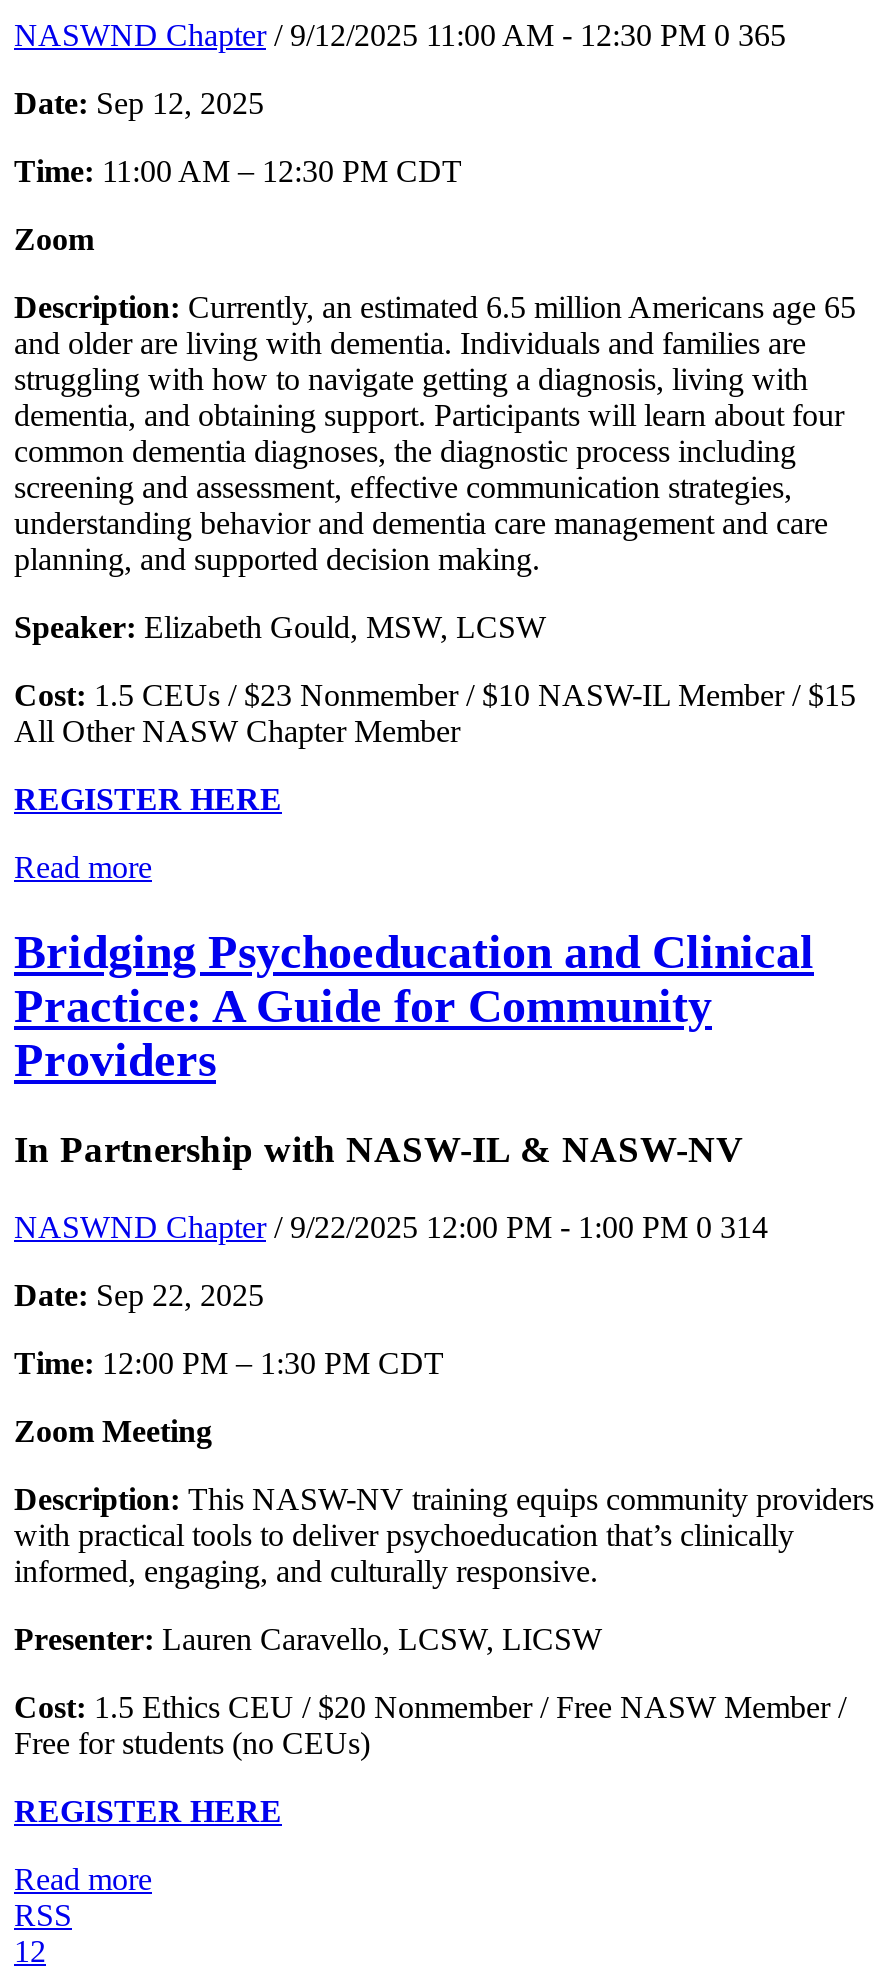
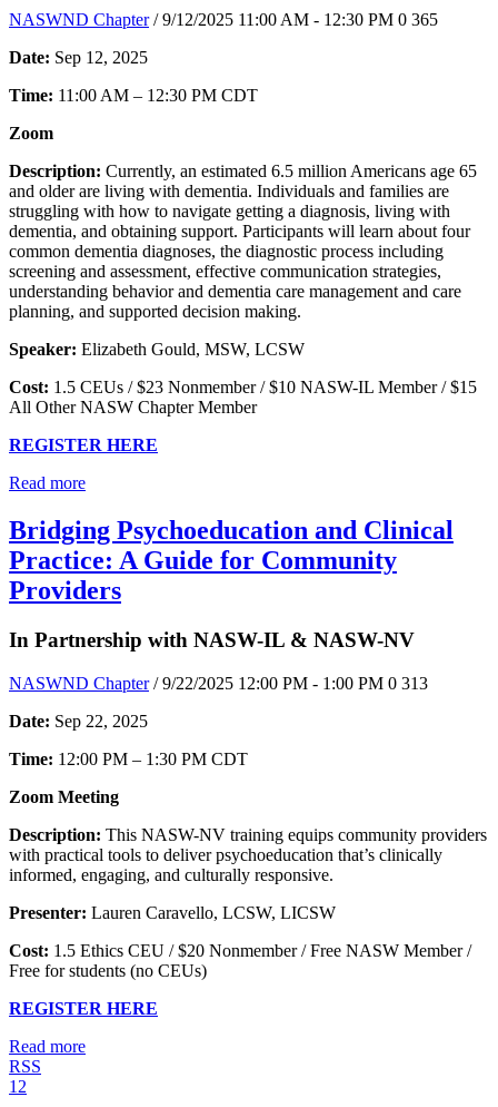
- NASWND Chapter / 9/22/2025 12:00 PM - 1:00 PM 0 314
+ NASWND Chapter / 9/22/2025 12:00 PM - 1:00 PM 0 313
